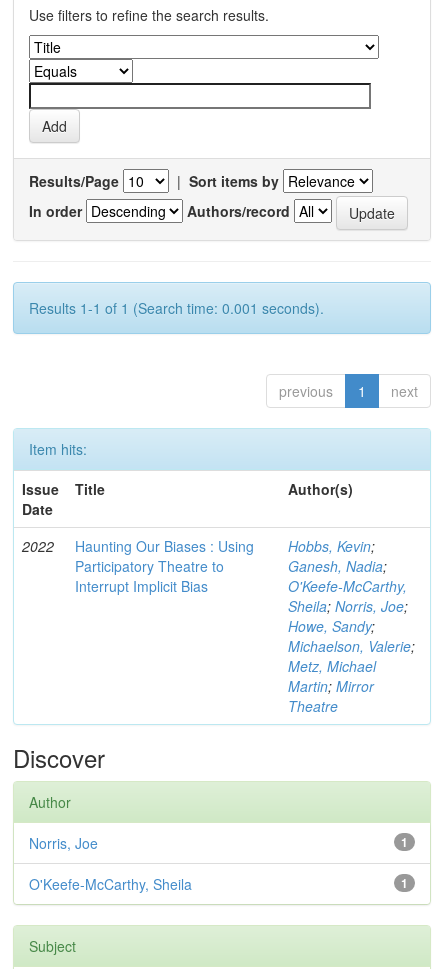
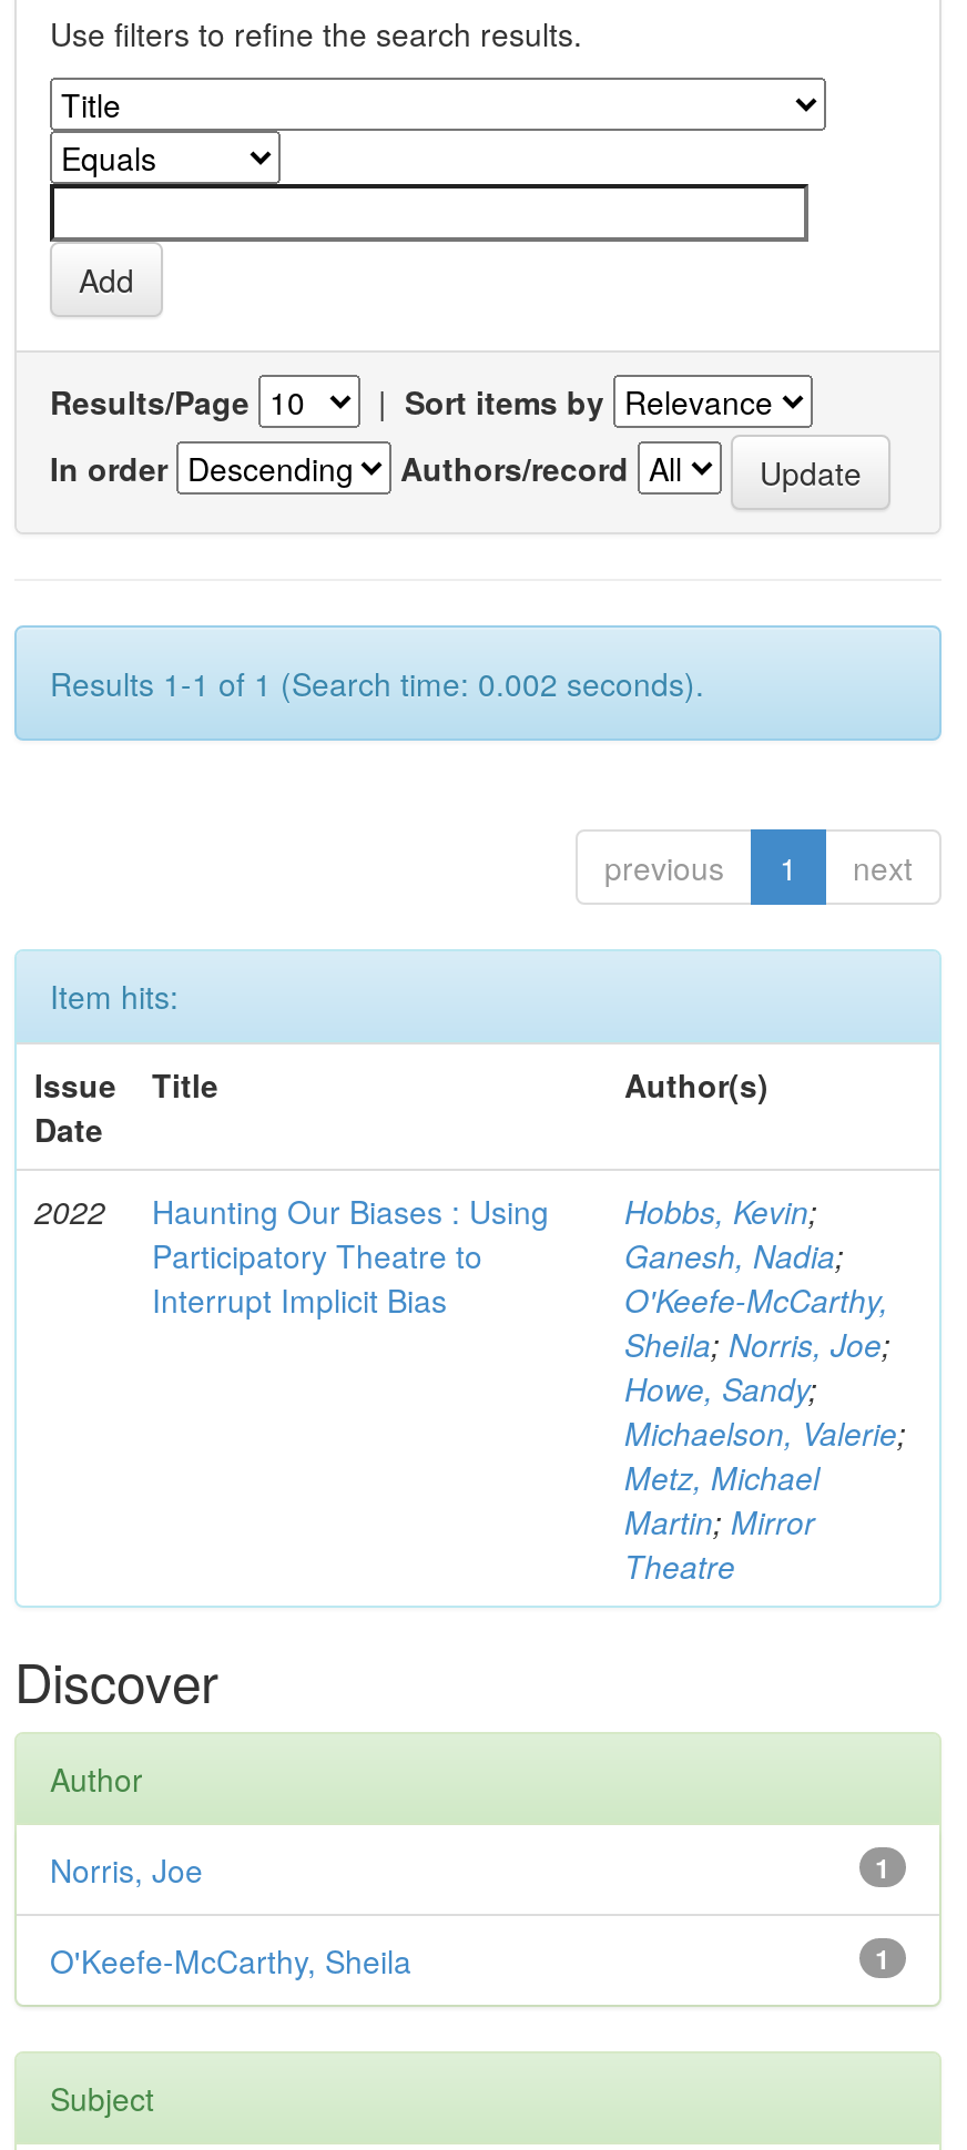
- Results 1-1 of 1 (Search time: 0.001 seconds).
+ Results 1-1 of 1 (Search time: 0.002 seconds).
